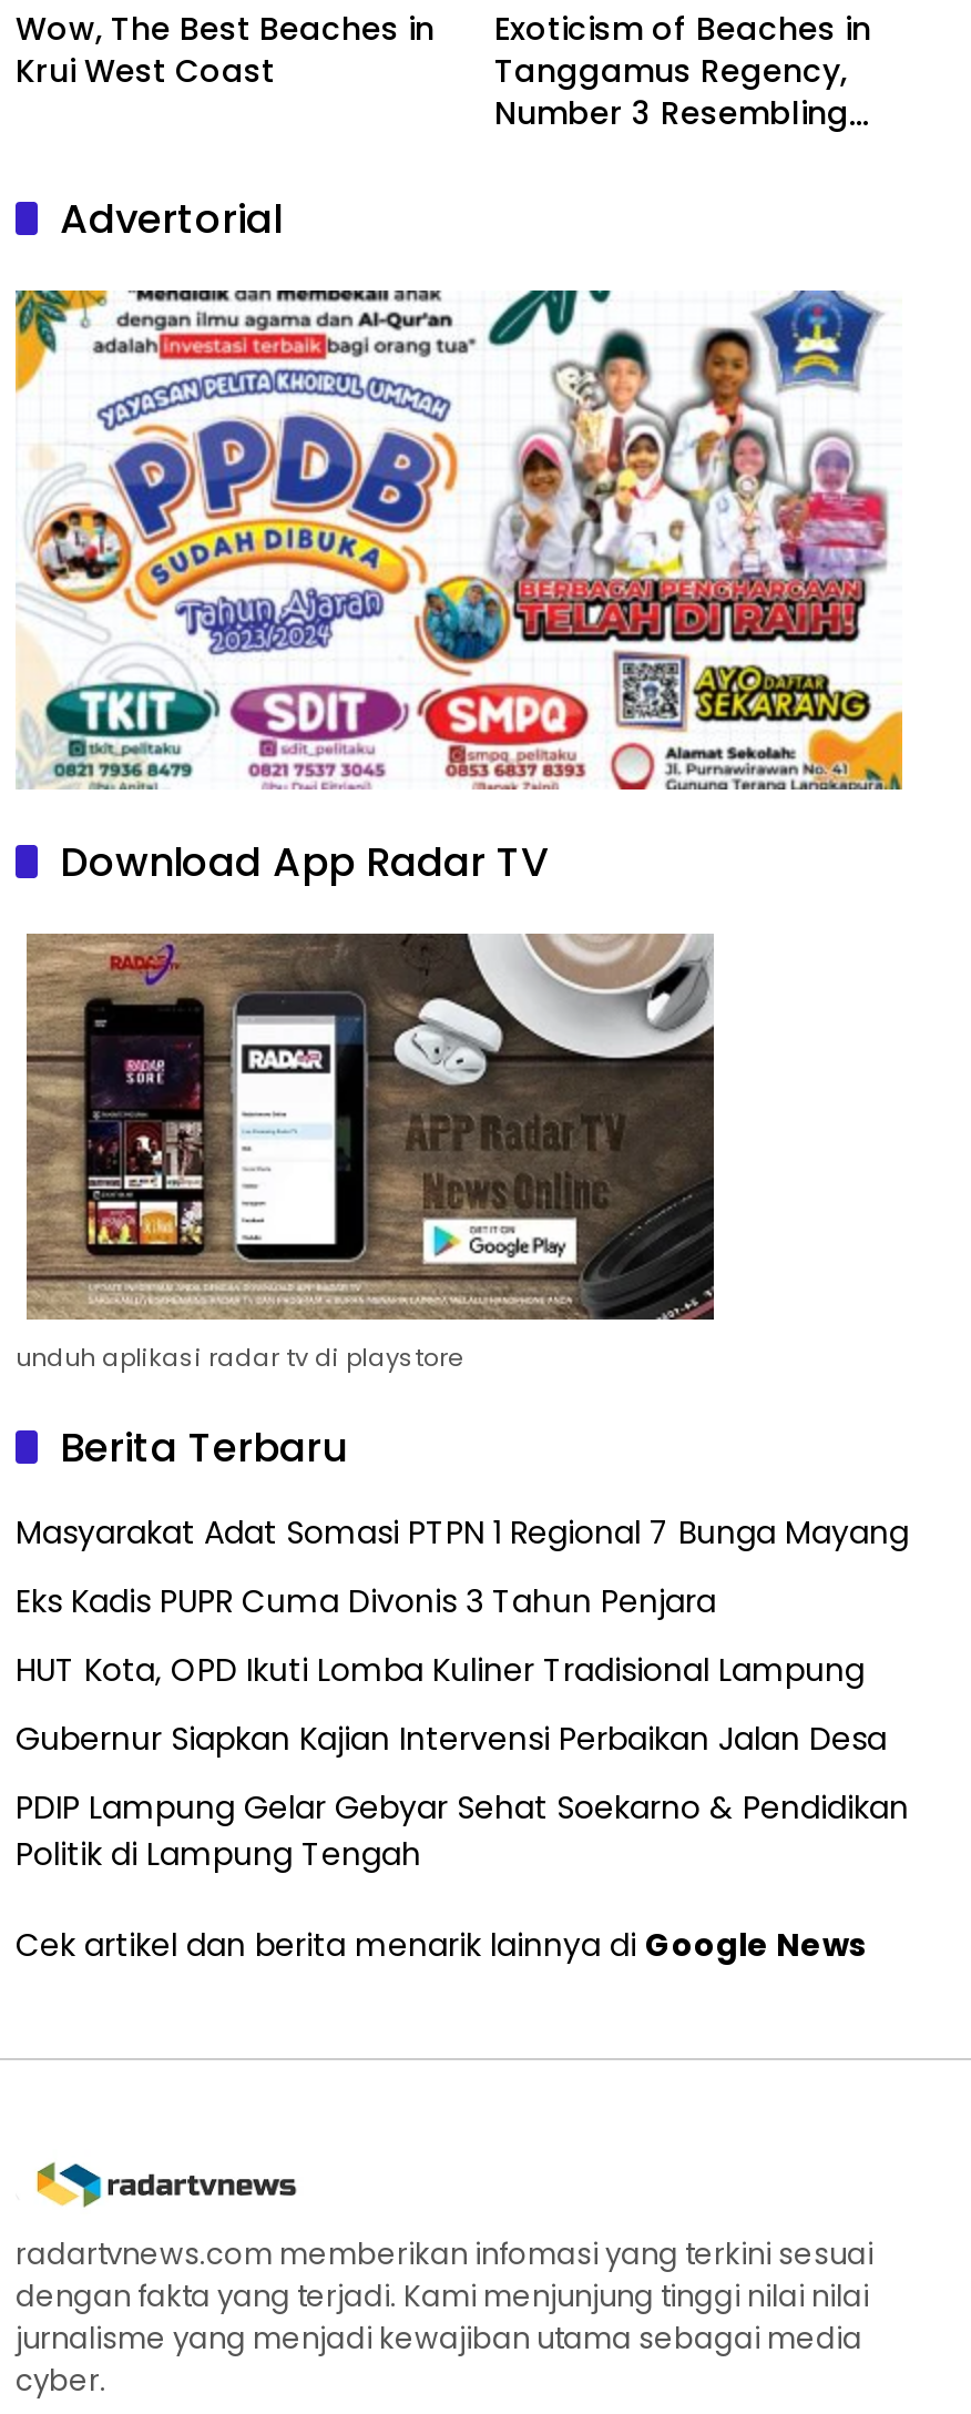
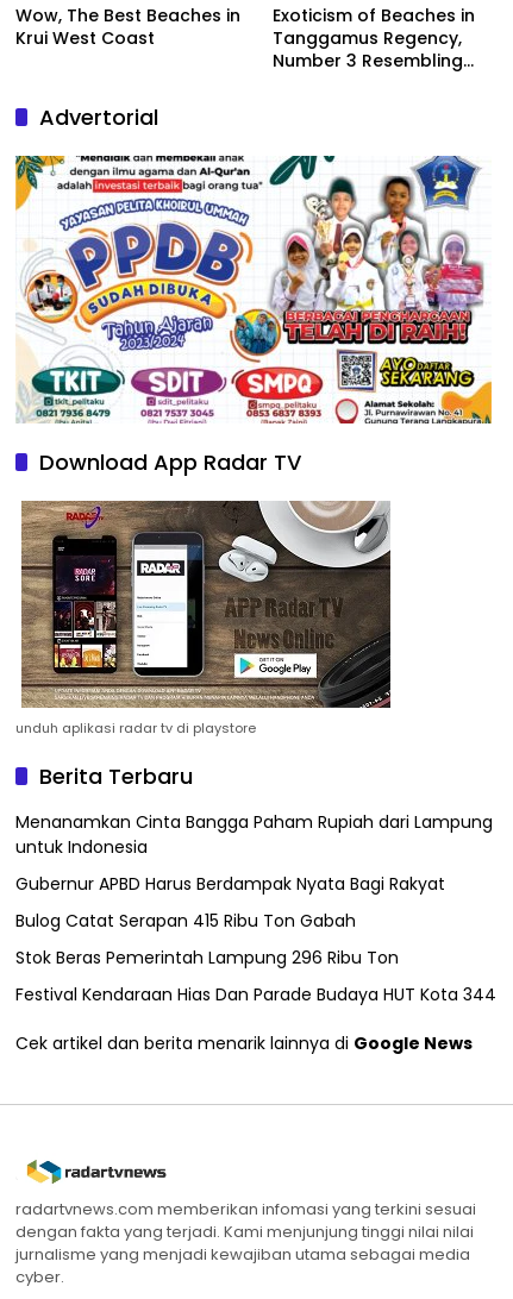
- Masyarakat Adat Somasi PTPN 1 Regional 7 Bunga Mayang
+ Menanamkan Cinta Bangga Paham Rupiah dari Lampung
+ untuk Indonesia

- Eks Kadis PUPR Cuma Divonis 3 Tahun Penjara
+ Gubernur APBD Harus Berdampak Nyata Bagi Rakyat

- HUT Kota, OPD Ikuti Lomba Kuliner Tradisional Lampung
+ Bulog Catat Serapan 415 Ribu Ton Gabah

- Gubernur Siapkan Kajian Intervensi Perbaikan Jalan Desa
+ Stok Beras Pemerintah Lampung 296 Ribu Ton

- PDIP Lampung Gelar Gebyar Sehat Soekarno & Pendidikan
- Politik di Lampung Tengah
+ Festival Kendaraan Hias Dan Parade Budaya HUT Kota 344
